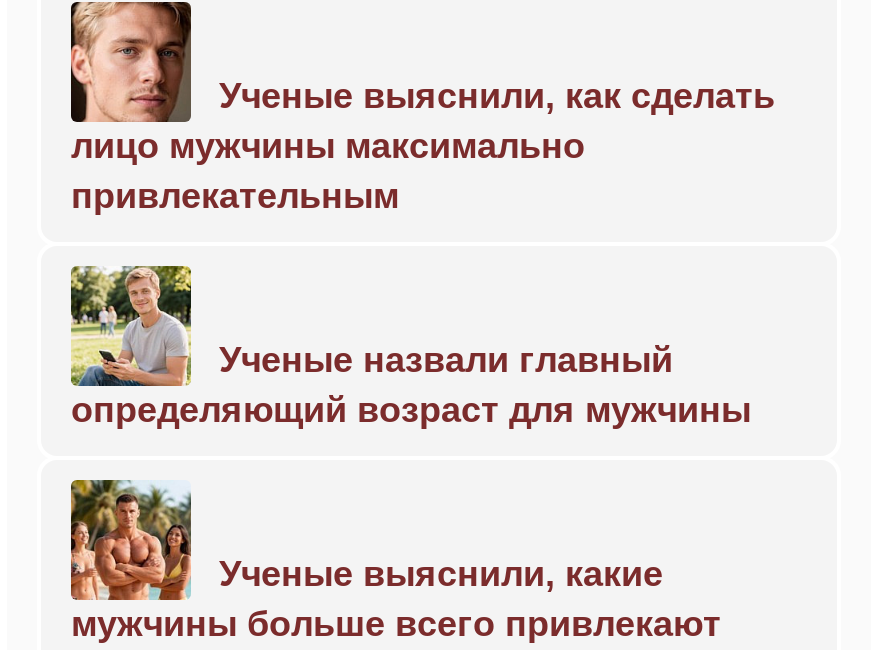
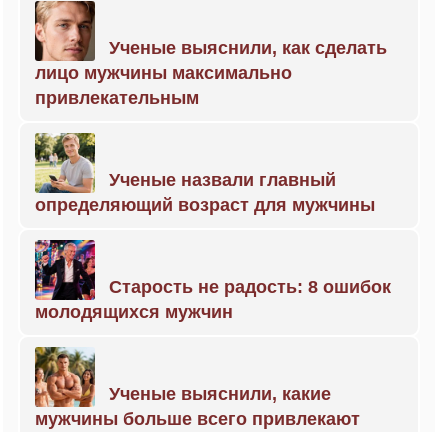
+ [image]
+ Старость не радость: 8 ошибок
+ молодящихся мужчин
